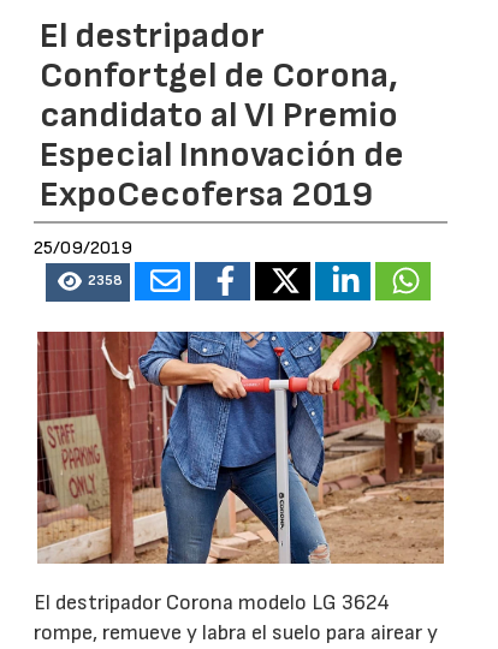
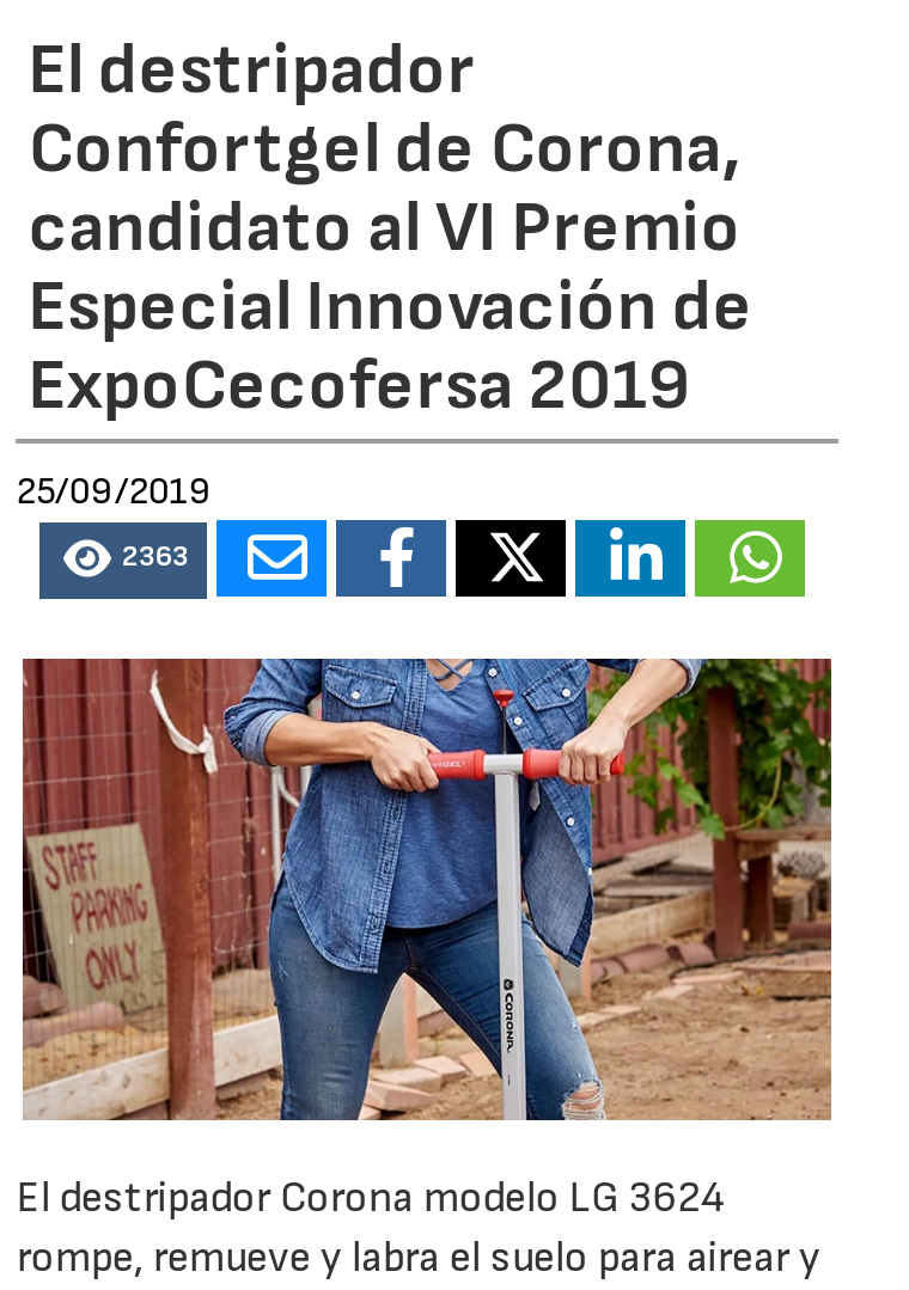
- 2358
+ 2363
